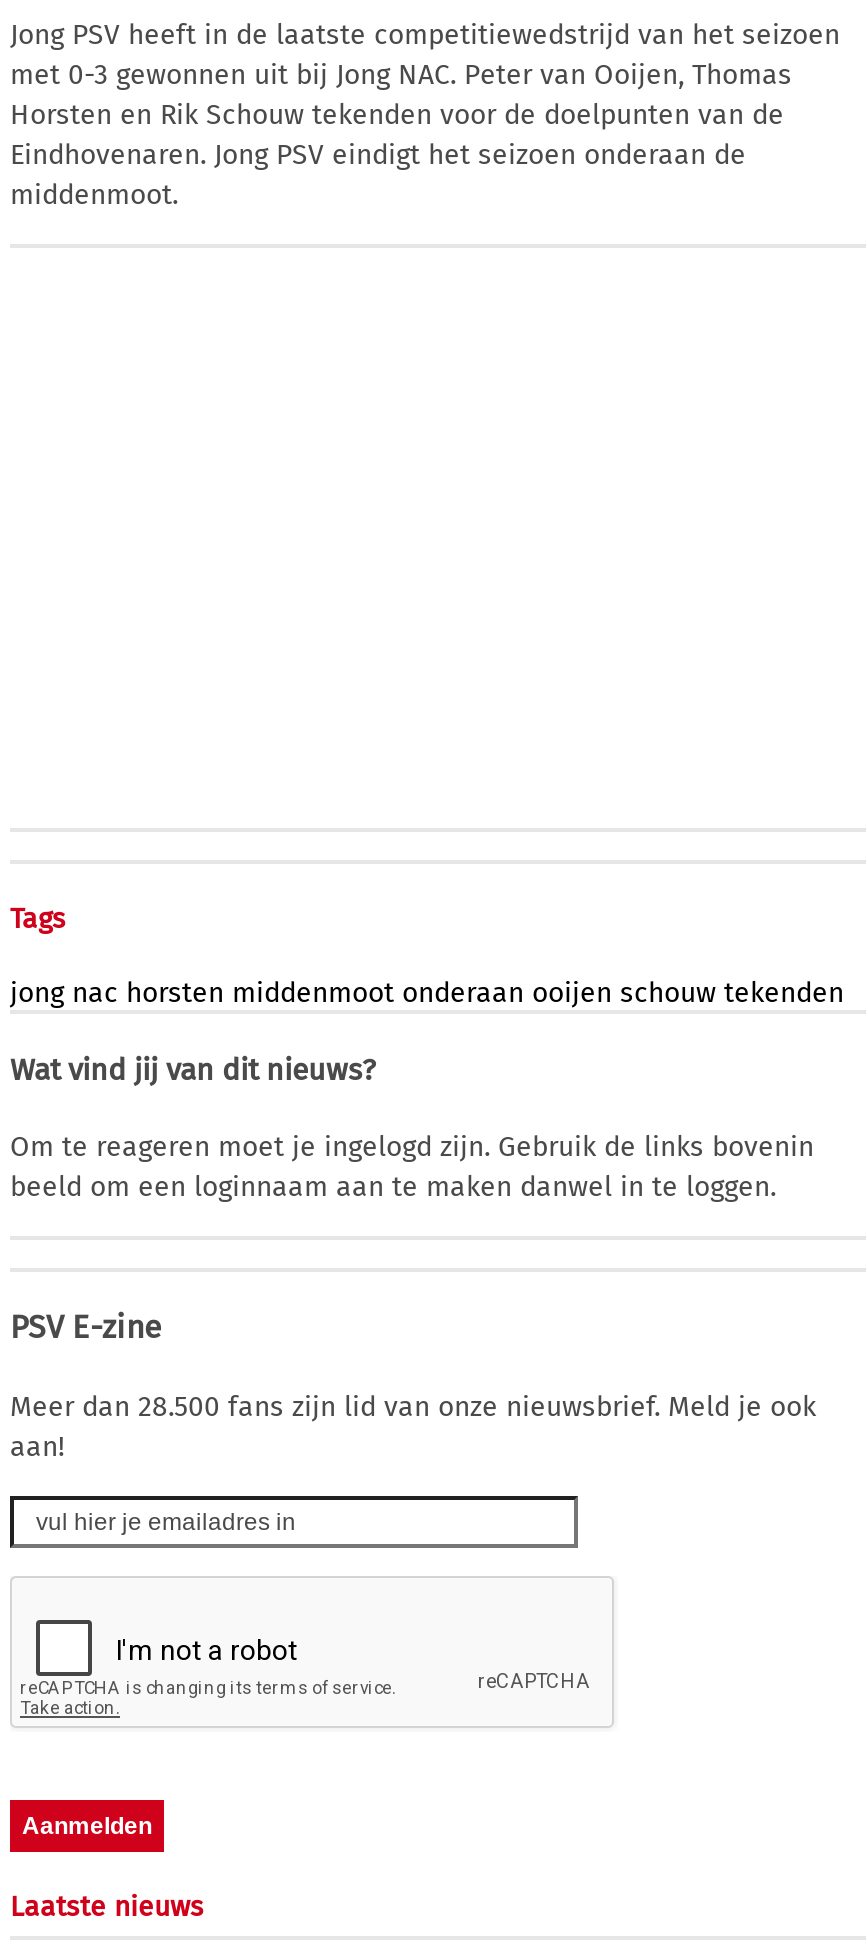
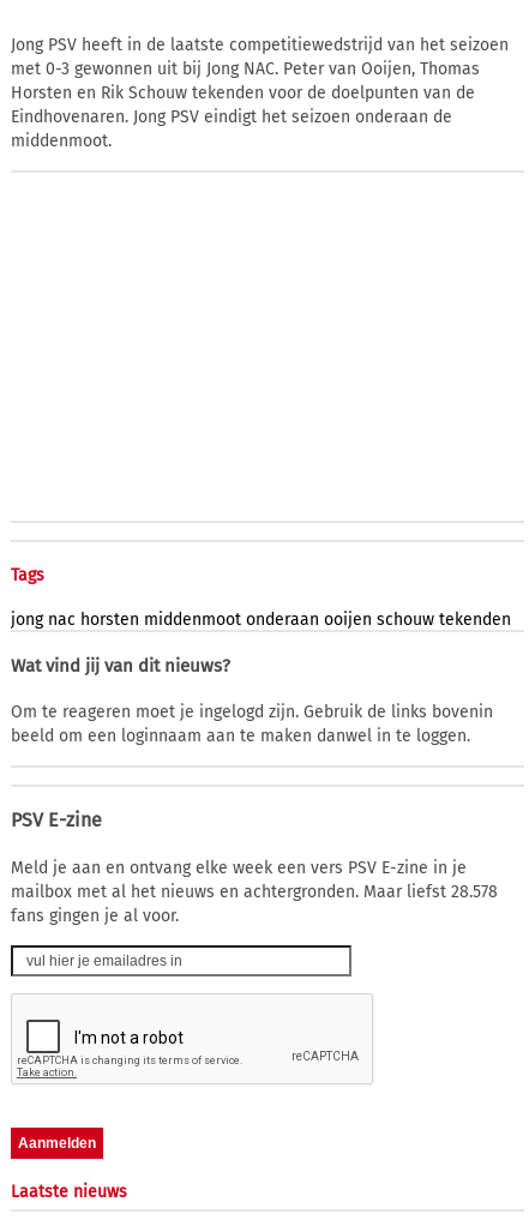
- Meer dan 28.500 fans zijn lid van onze nieuwsbrief. Meld je ook
- aan!
+ Meld je aan en ontvang elke week een vers PSV E-zine in je
+ mailbox met al het nieuws en achtergronden. Maar liefst 28.578
+ fans gingen je al voor.
